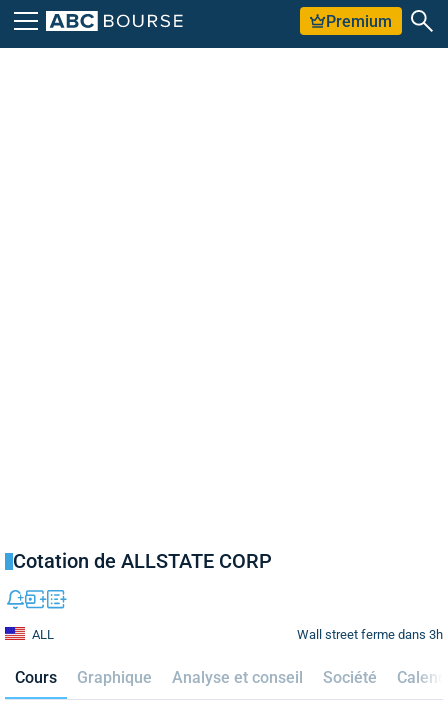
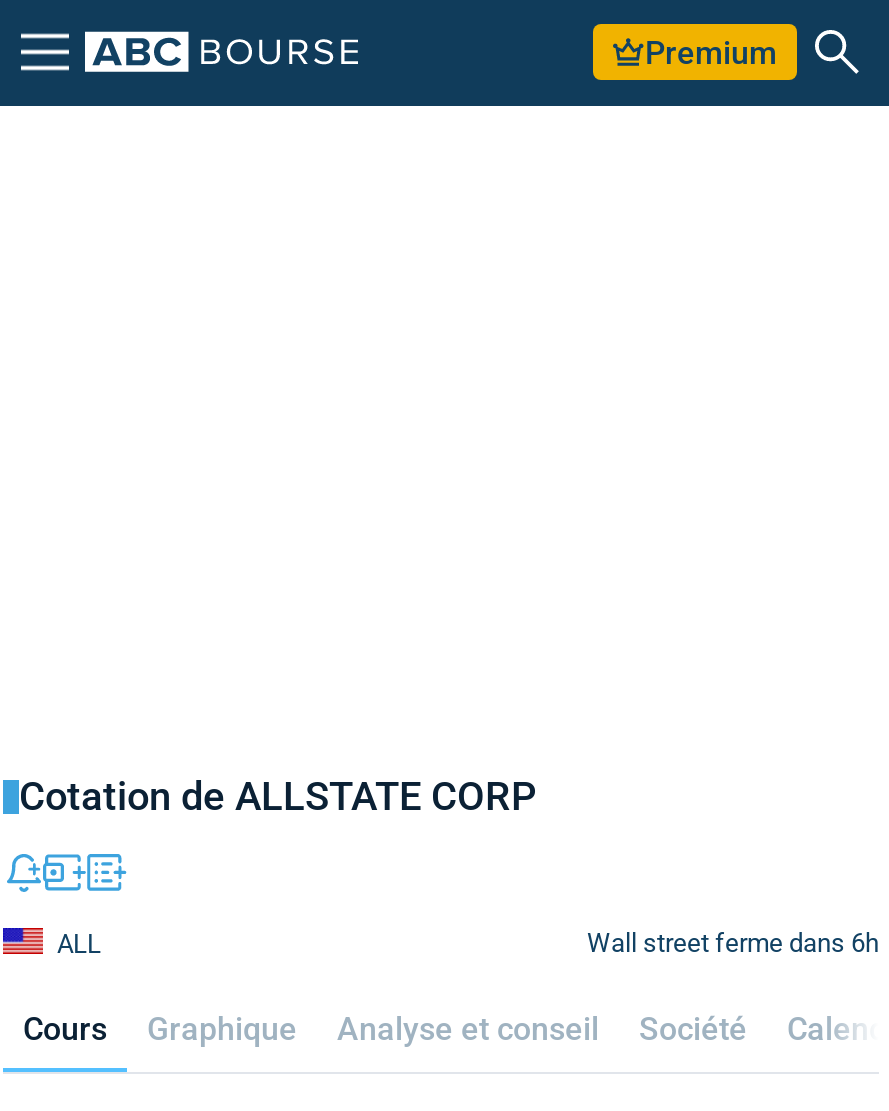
- Wall street ferme dans 3h
+ Wall street ferme dans 6h
